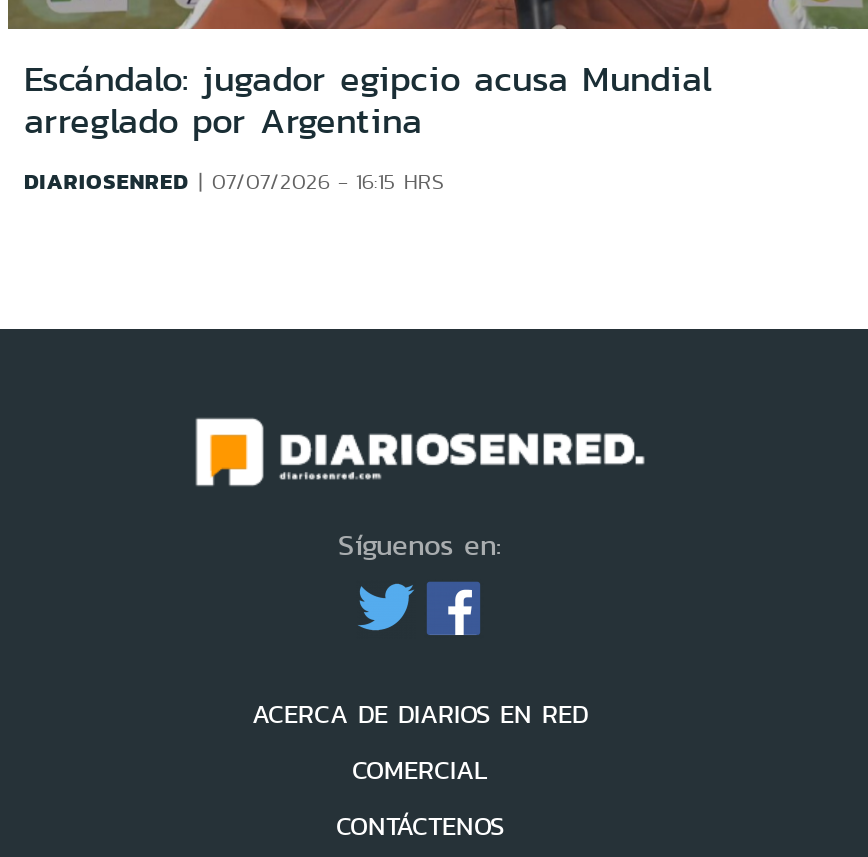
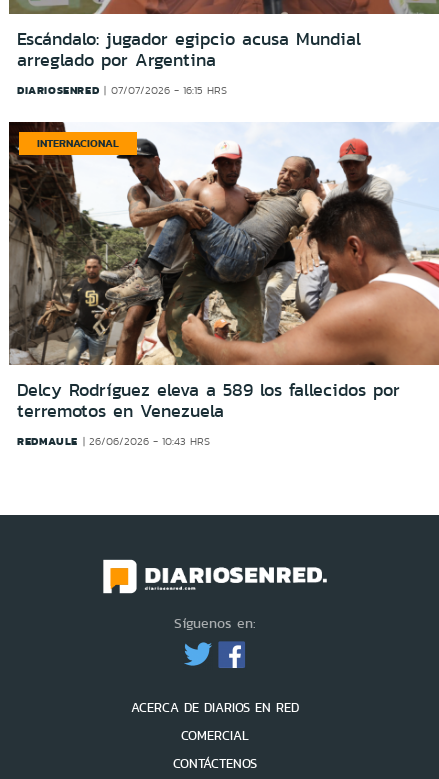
+ [image]
+ INTERNACIONAL

+ Delcy Rodríguez eleva a 589 los fallecidos por
+ terremotos en Venezuela
+ REDMAULE
+ 26/06/2026 - 10:43 HRS
